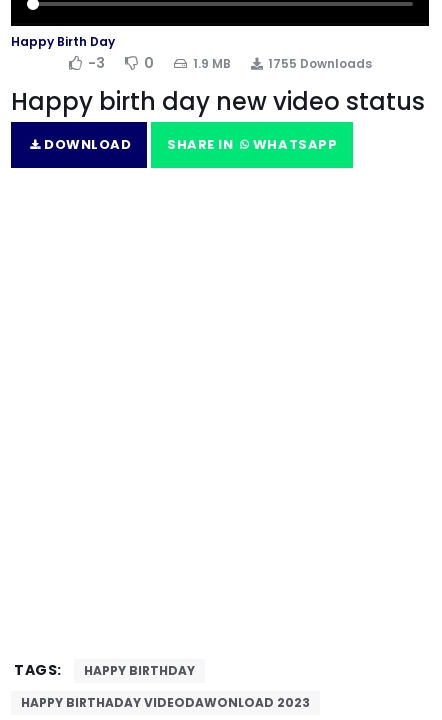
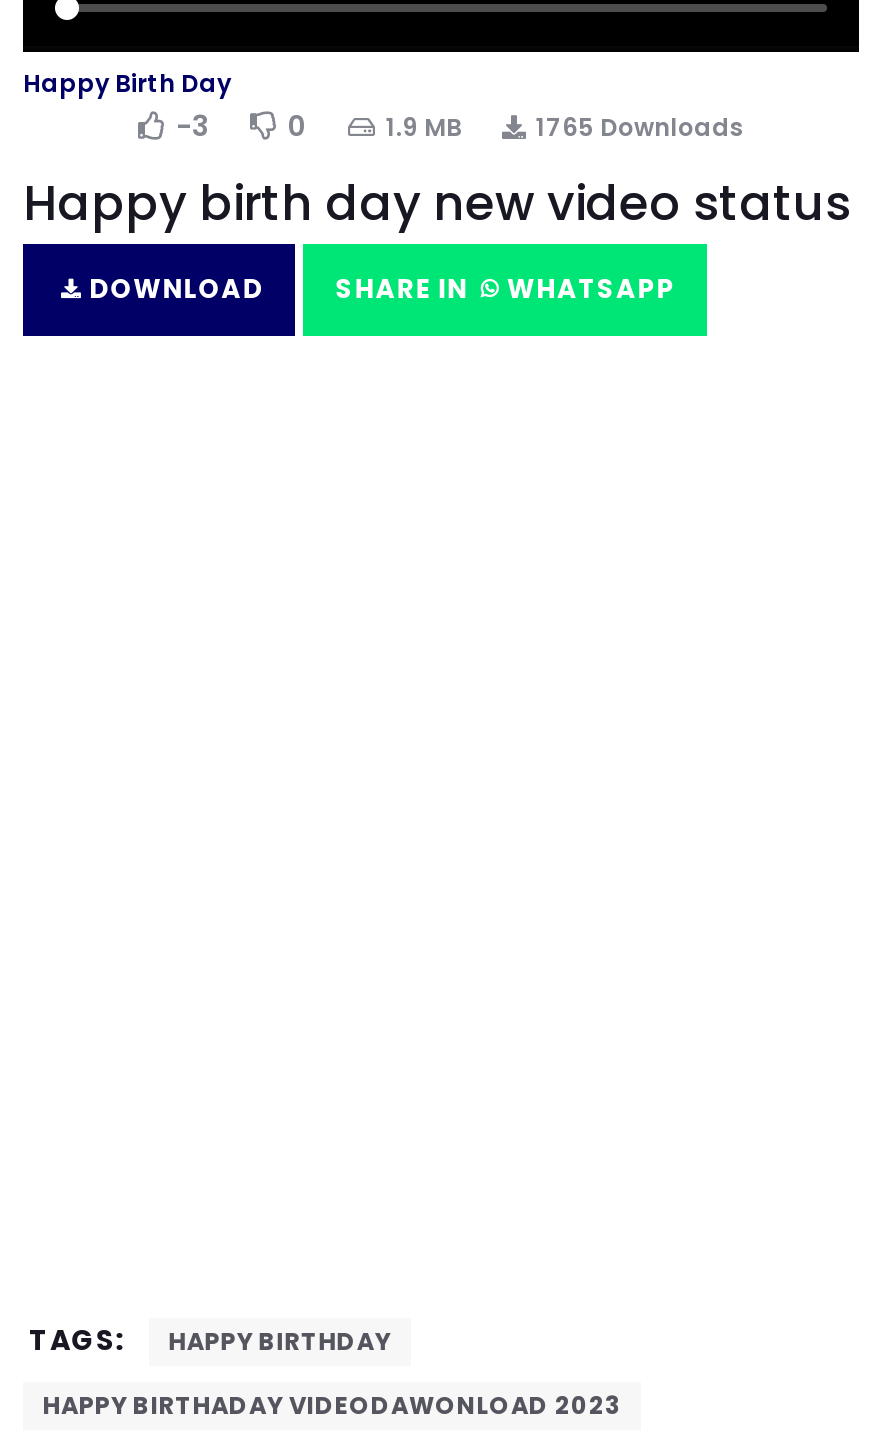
- 1755 Downloads
+ 1765 Downloads
